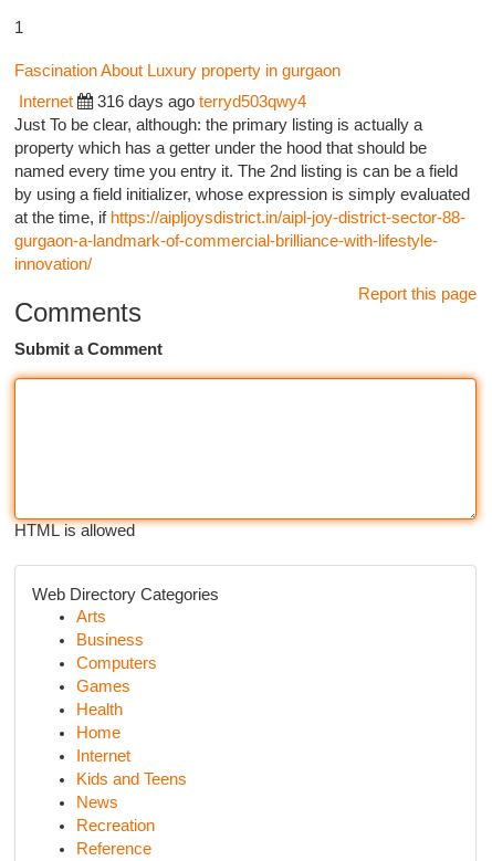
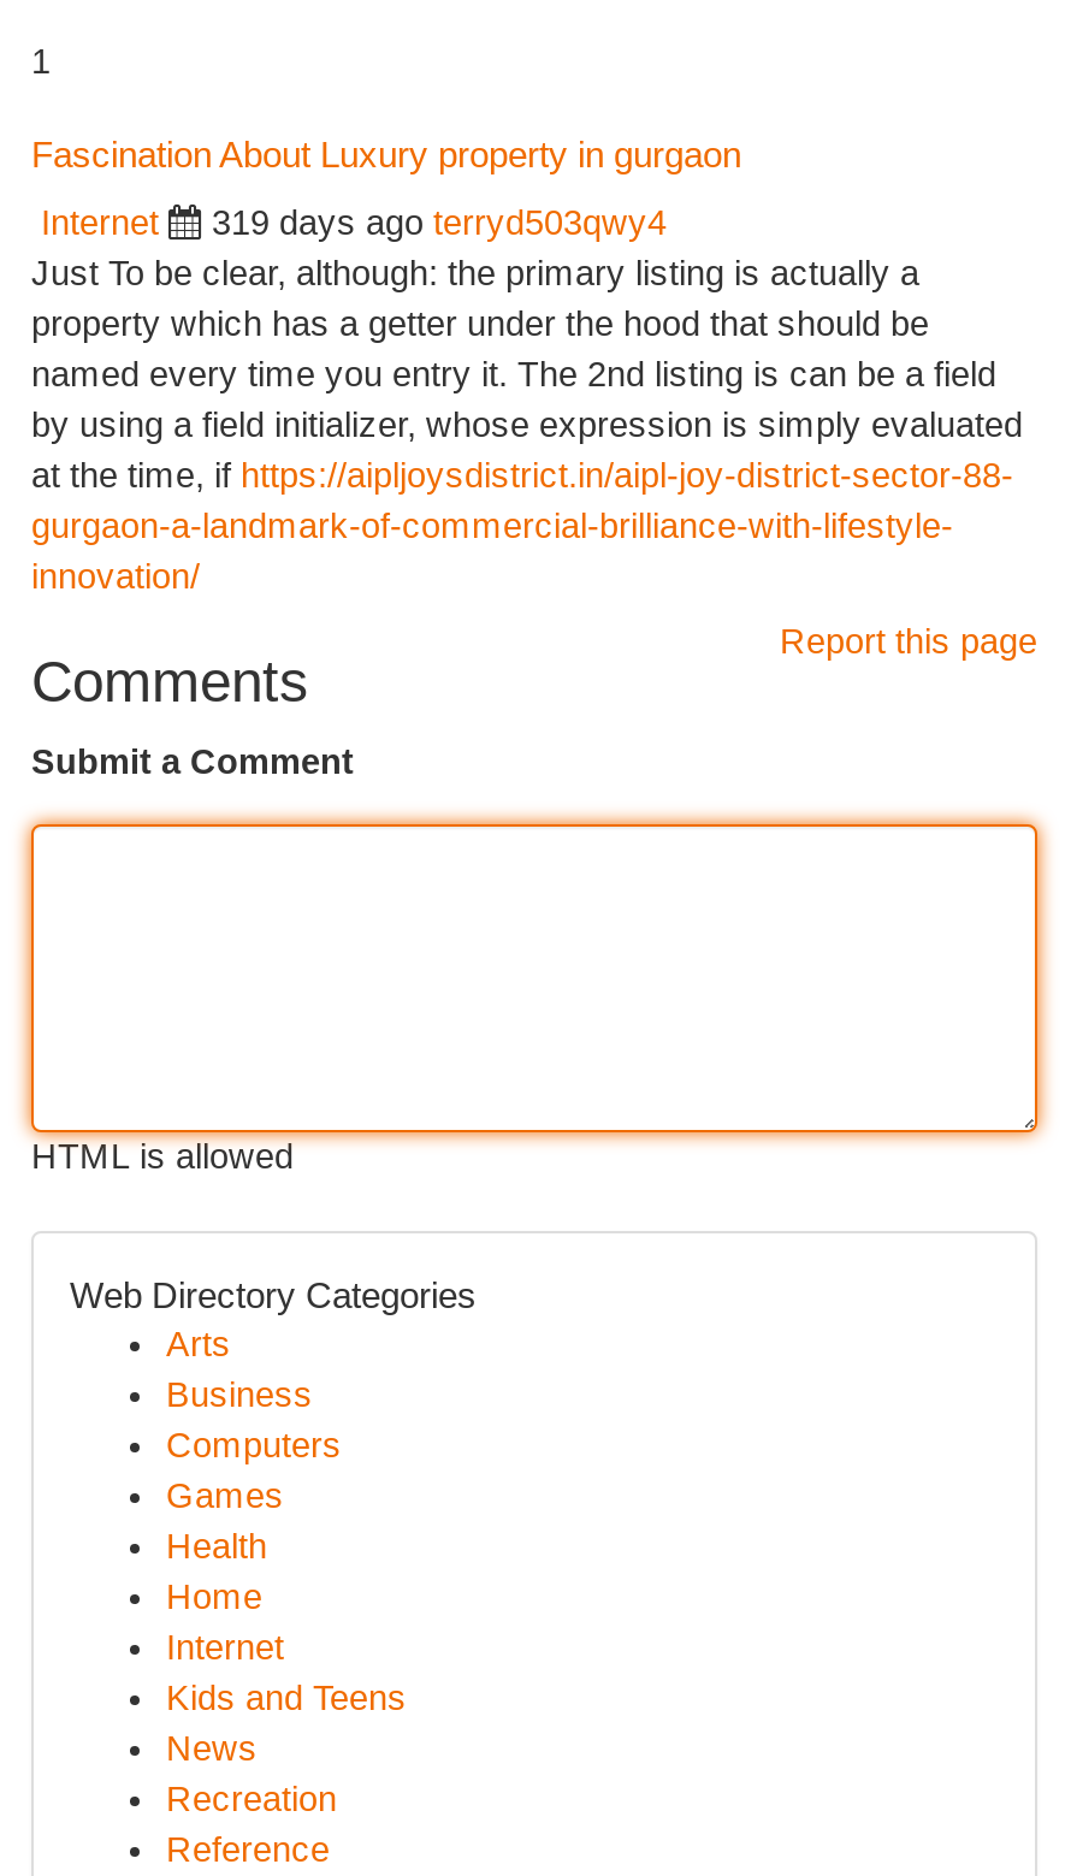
- 316 days ago terryd503qwy4
+ 319 days ago terryd503qwy4
